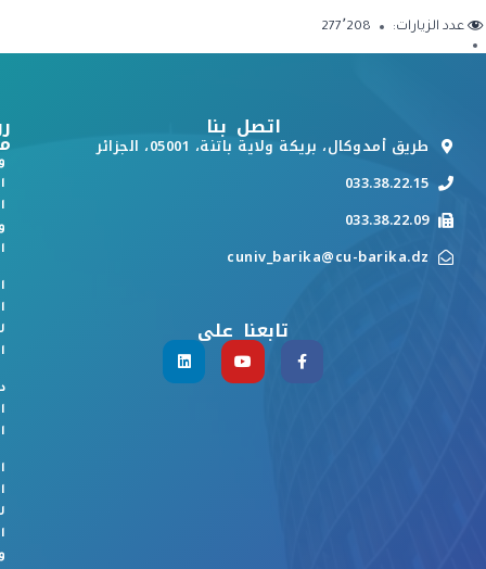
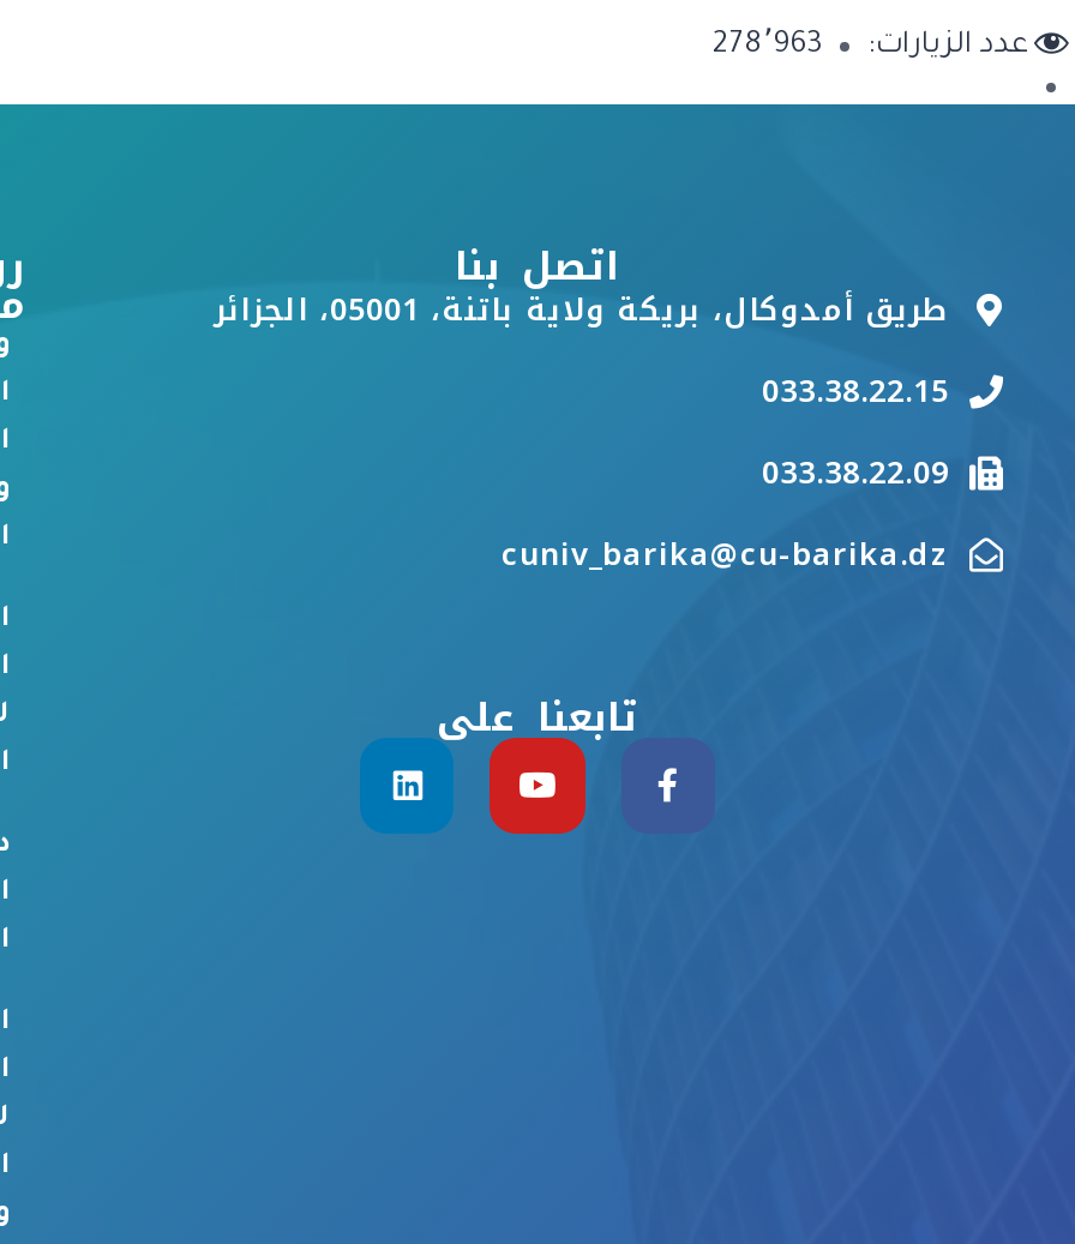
- عدد الزيارات: 277٬208
+ عدد الزيارات: 278٬963
